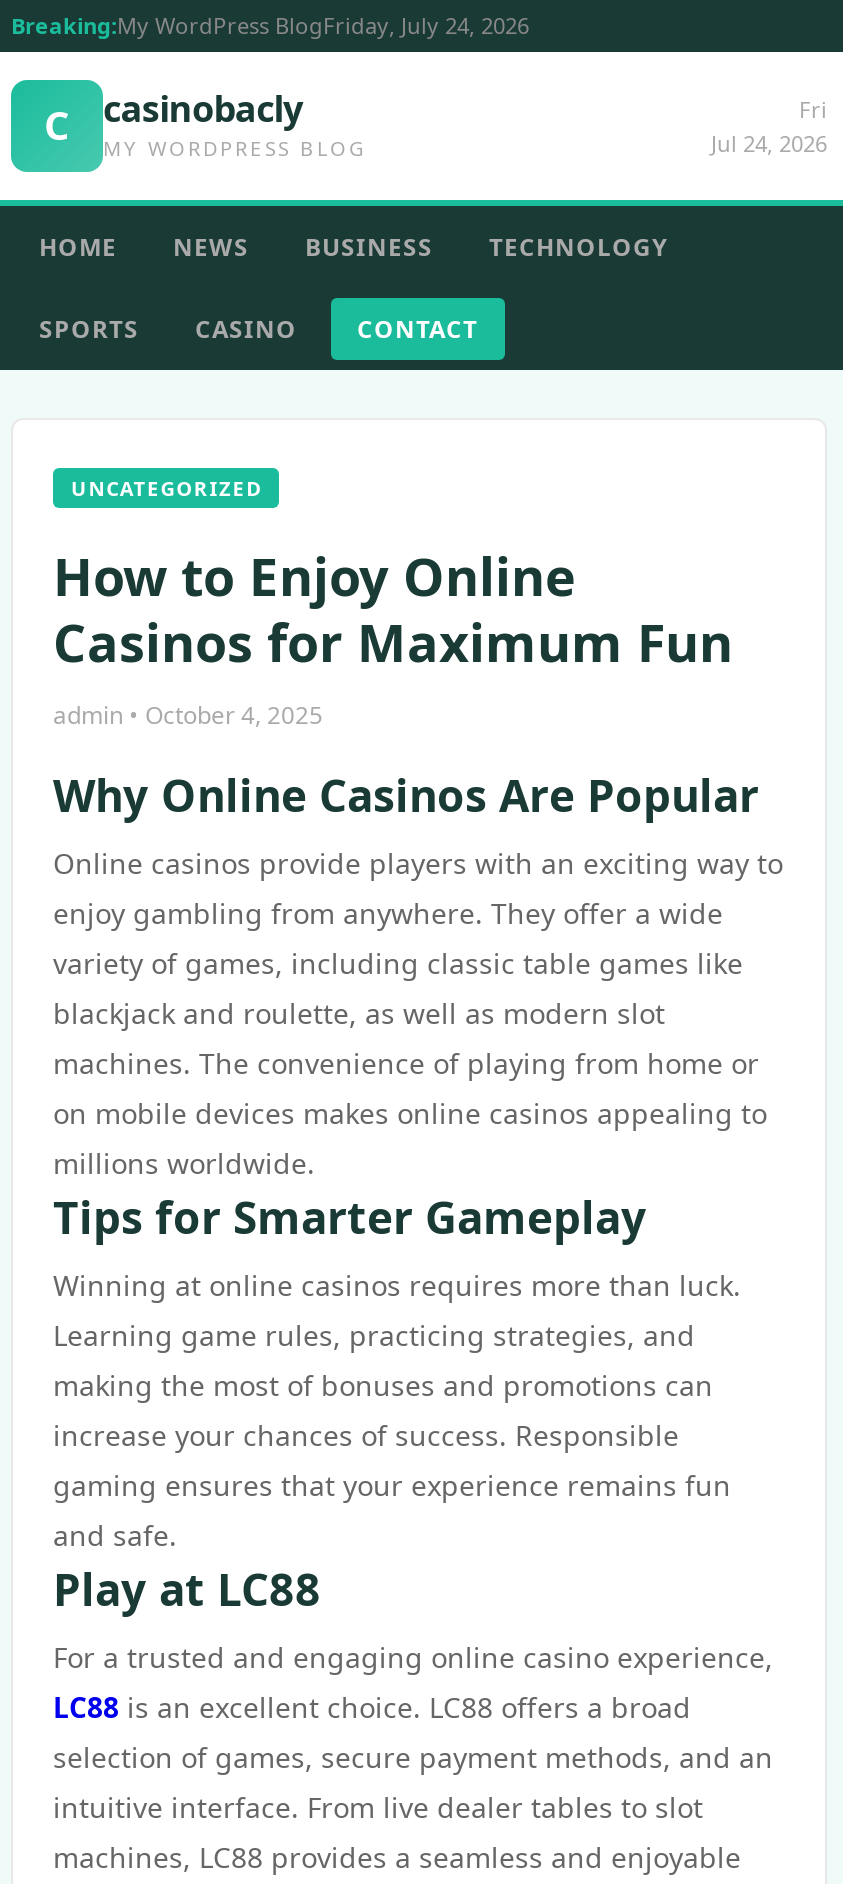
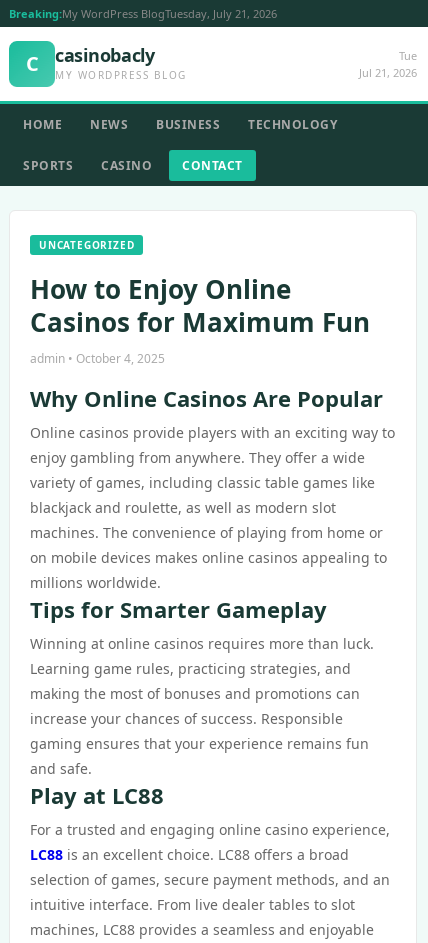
- Breaking:My WordPress BlogFriday, July 24, 2026
+ Breaking:My WordPress BlogTuesday, July 21, 2026

- Fri
- Jul 24, 2026
+ Tue
+ Jul 21, 2026
